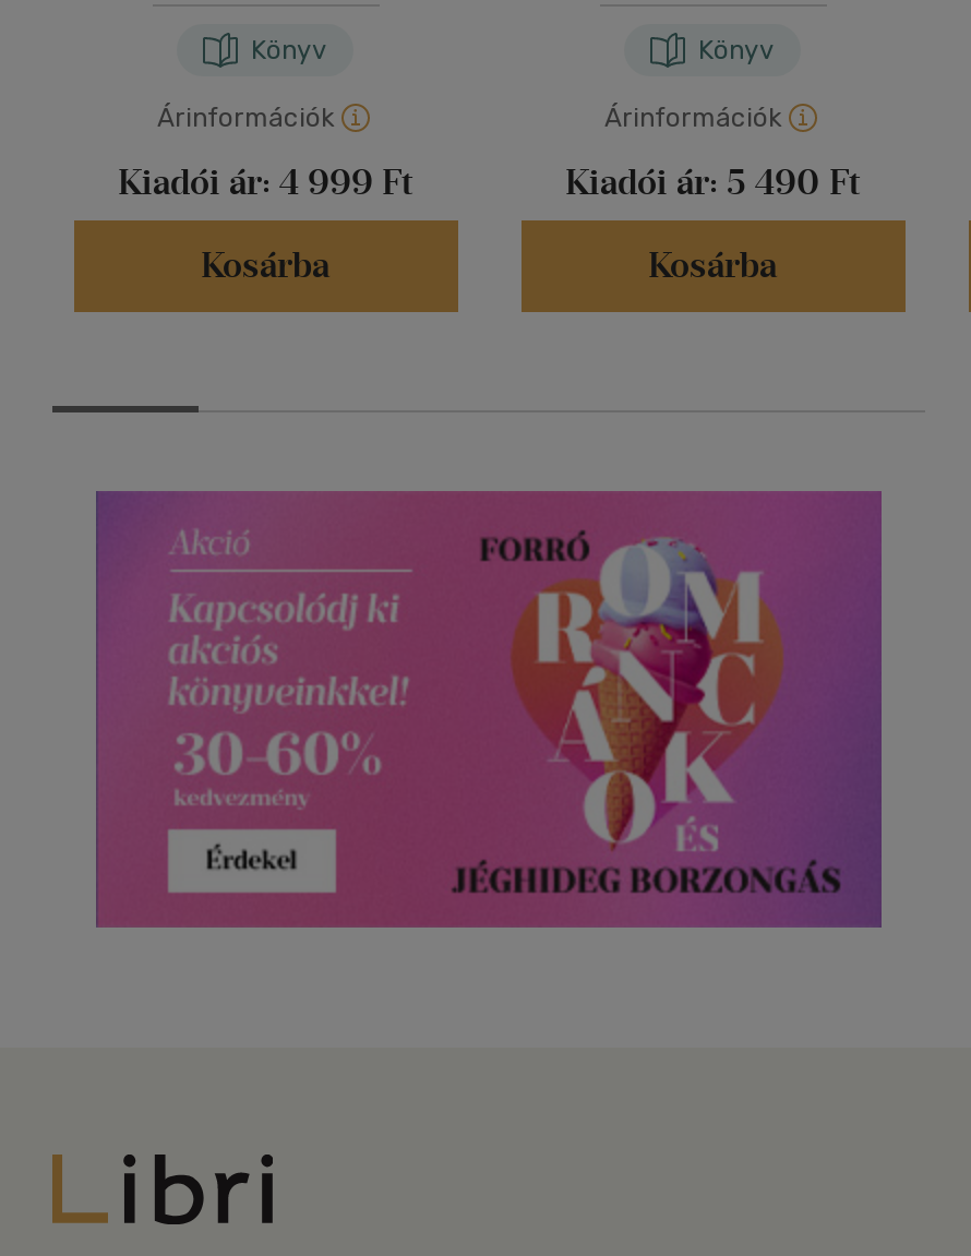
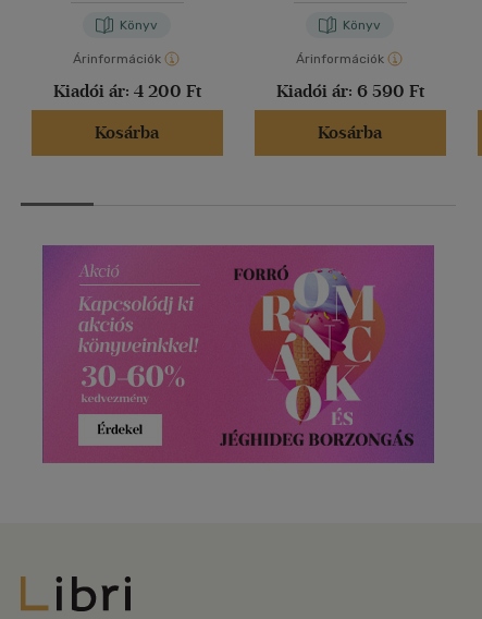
- Kiadói ár: 4 999 Ft
+ Kiadói ár: 4 200 Ft

- Kiadói ár: 5 490 Ft
+ Kiadói ár: 6 590 Ft
